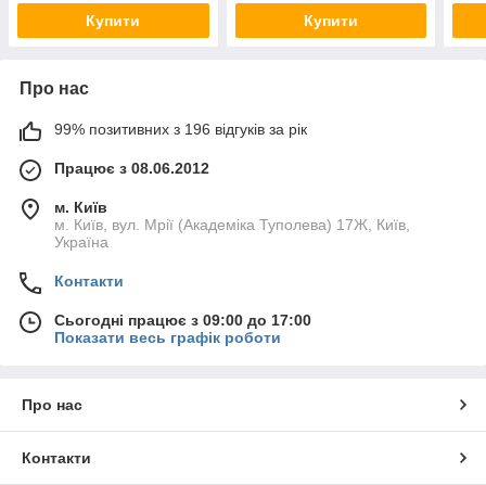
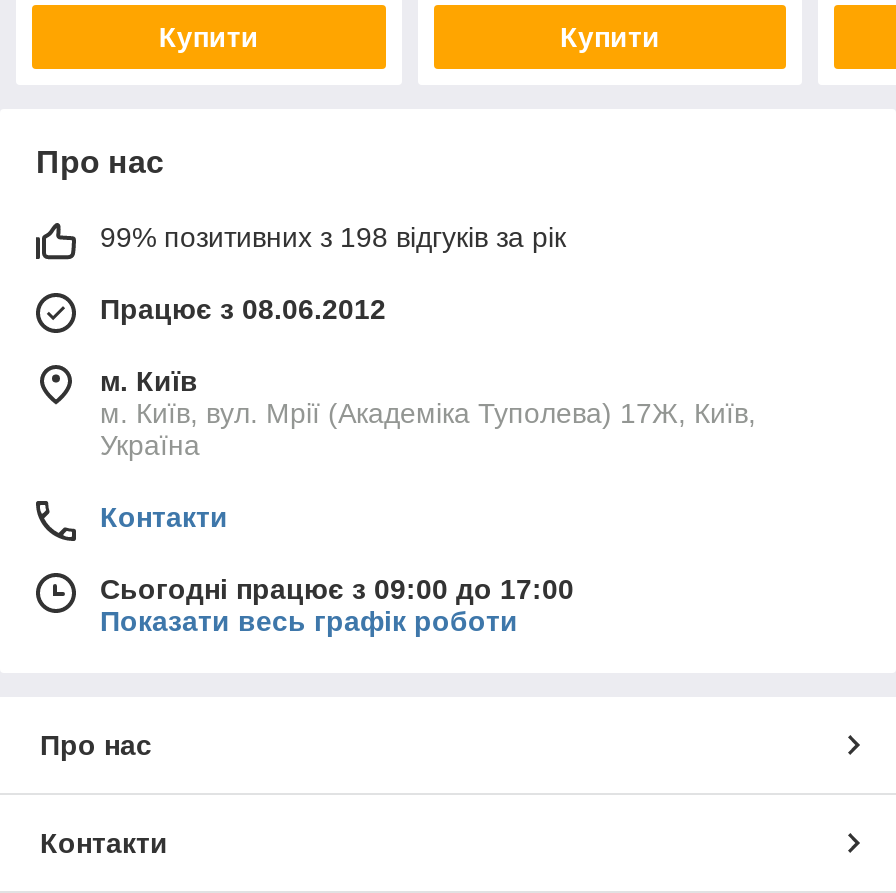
- 99% позитивних з 196 відгуків за рік
+ 99% позитивних з 198 відгуків за рік
